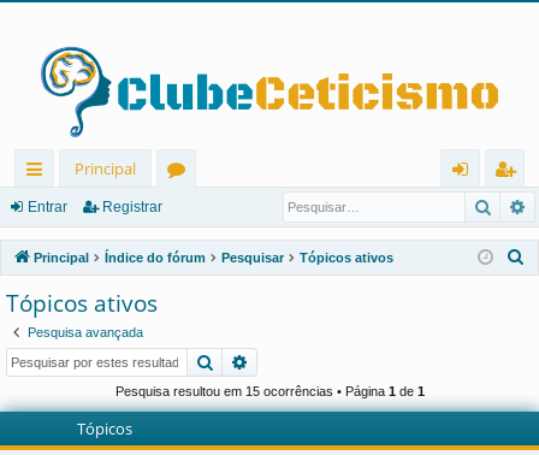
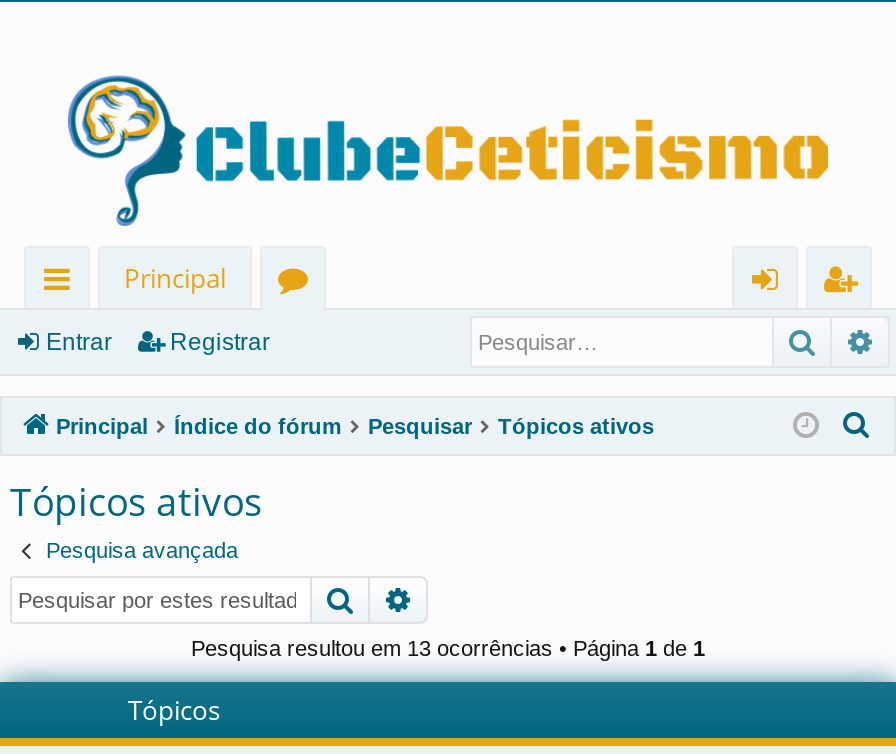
- Pesquisa resultou em 15 ocorrências • Página 1 de 1
+ Pesquisa resultou em 13 ocorrências • Página 1 de 1
